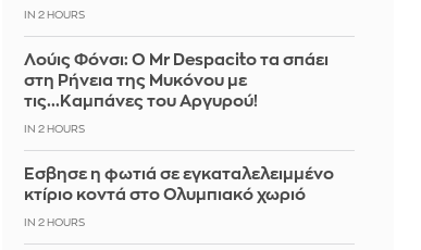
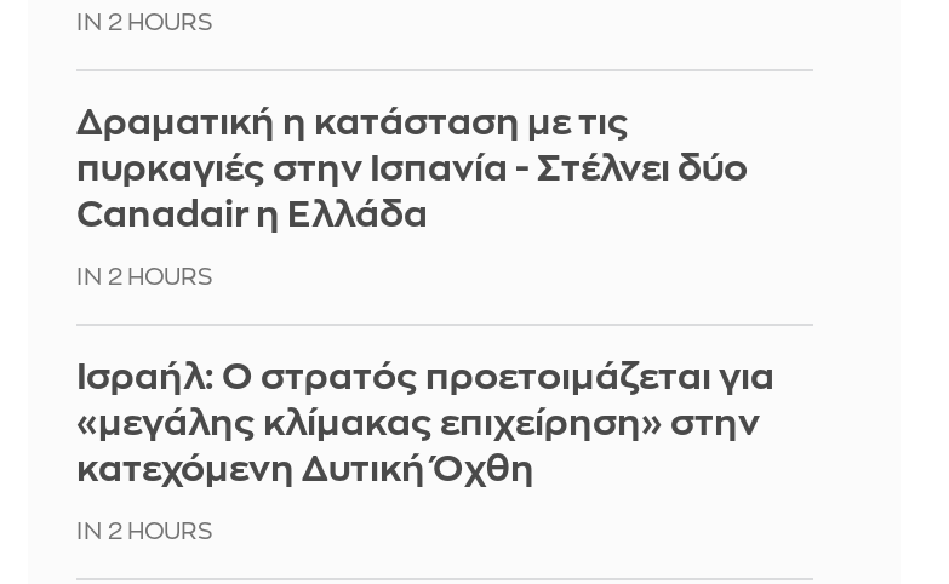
- Λούις Φόνσι: Ο Mr Despacito τα σπάει
- στη Ρήνεια της Μυκόνου με
- τις...Καμπάνες του Αργυρού!
+ Δραματική η κατάσταση με τις
+ πυρκαγιές στην Ισπανία - Στέλνει δύο
+ Canadair η Ελλάδα

- Έσβησε η φωτιά σε εγκαταλελειμμένο
- κτίριο κοντά στο Ολυμπιακό χωριό
+ Ισραήλ: Ο στρατός προετοιμάζεται για
+ «μεγάλης κλίμακας επιχείρηση» στην
+ κατεχόμενη Δυτική Όχθη
